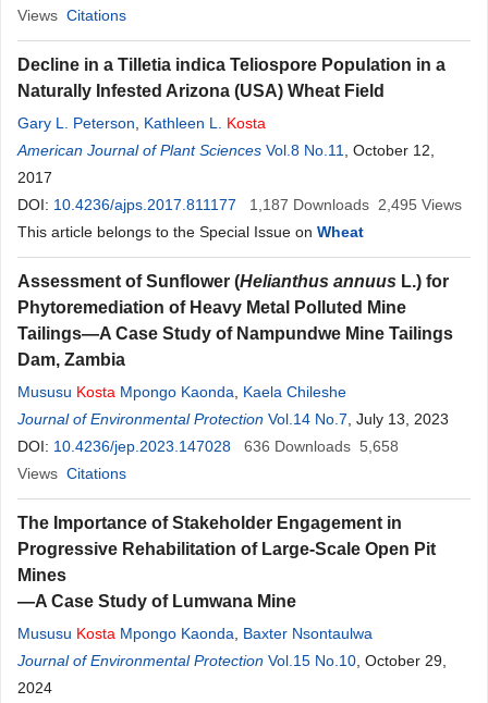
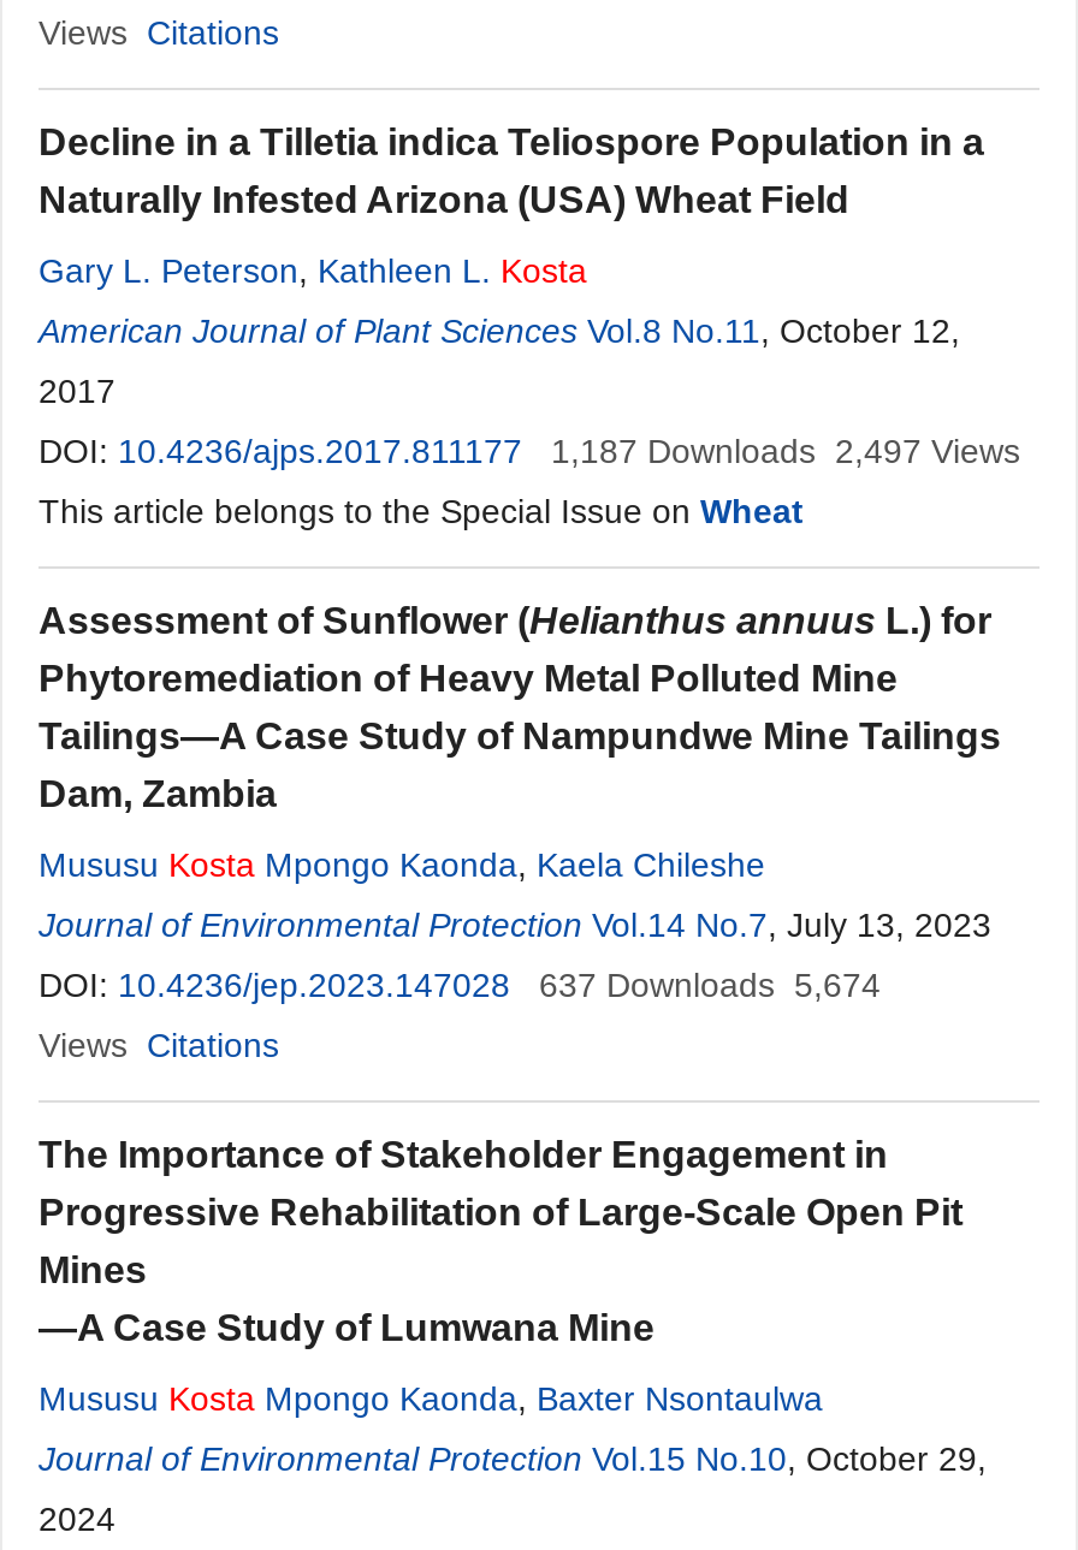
- 1,187 Downloads 2,495 Views
+ 1,187 Downloads 2,497 Views

- DOI: 10.4236/jep.2023.147028 636 Downloads 5,658
+ DOI: 10.4236/jep.2023.147028 637 Downloads 5,674
